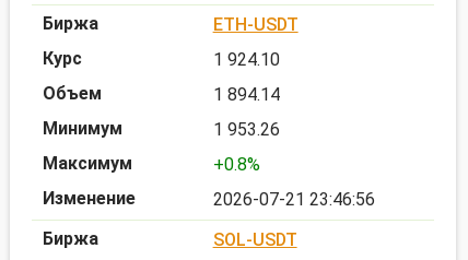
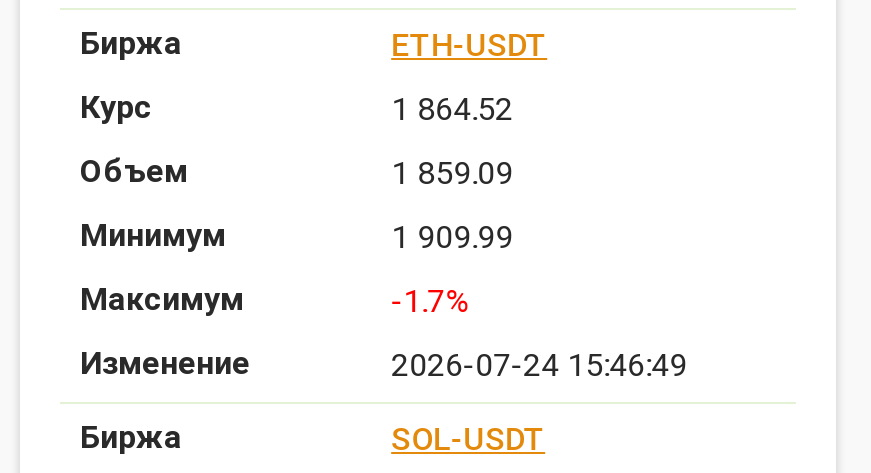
- 1 924.10
+ 1 864.52

- 1 894.14
+ 1 859.09

- 1 953.26
+ 1 909.99

- +0.8%
+ -1.7%

- 2026-07-21 23:46:56
+ 2026-07-24 15:46:49
